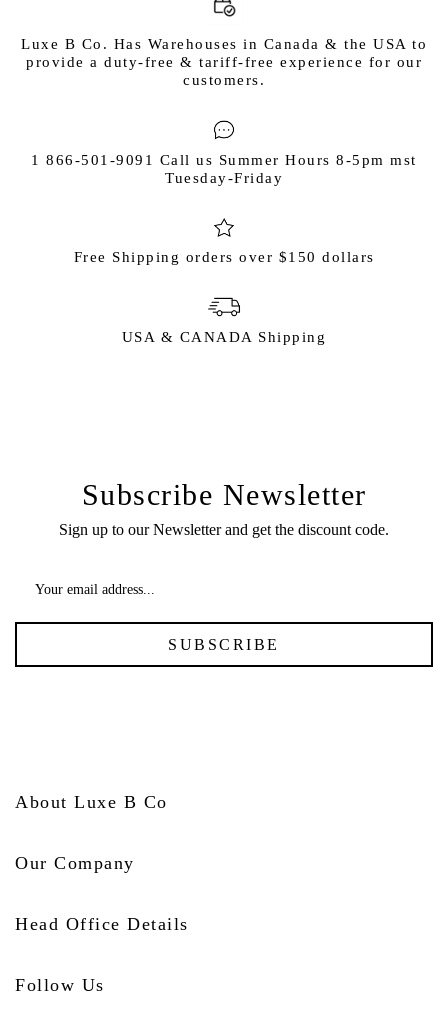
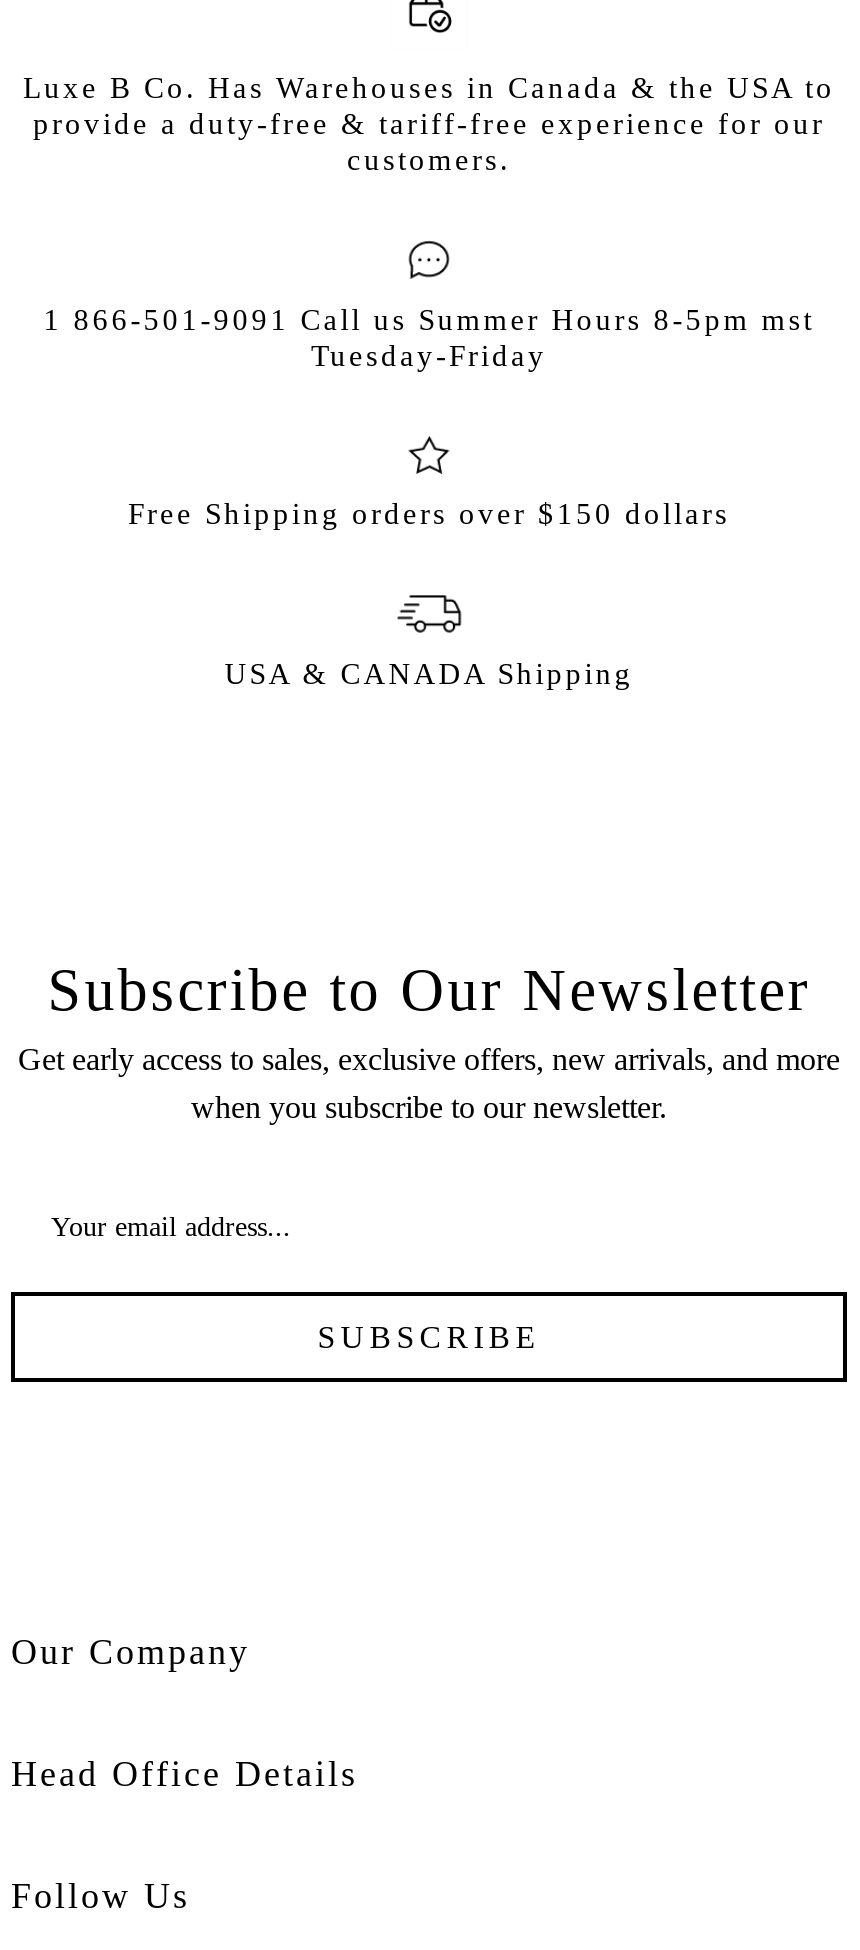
- Subscribe Newsletter
- Sign up to our Newsletter and get the discount code.
+ Subscribe to Our Newsletter
+ Get early access to sales, exclusive offers, new arrivals, and more
+ when you subscribe to our newsletter.

moved down: SUBSCRIBE

- About Luxe B Co
